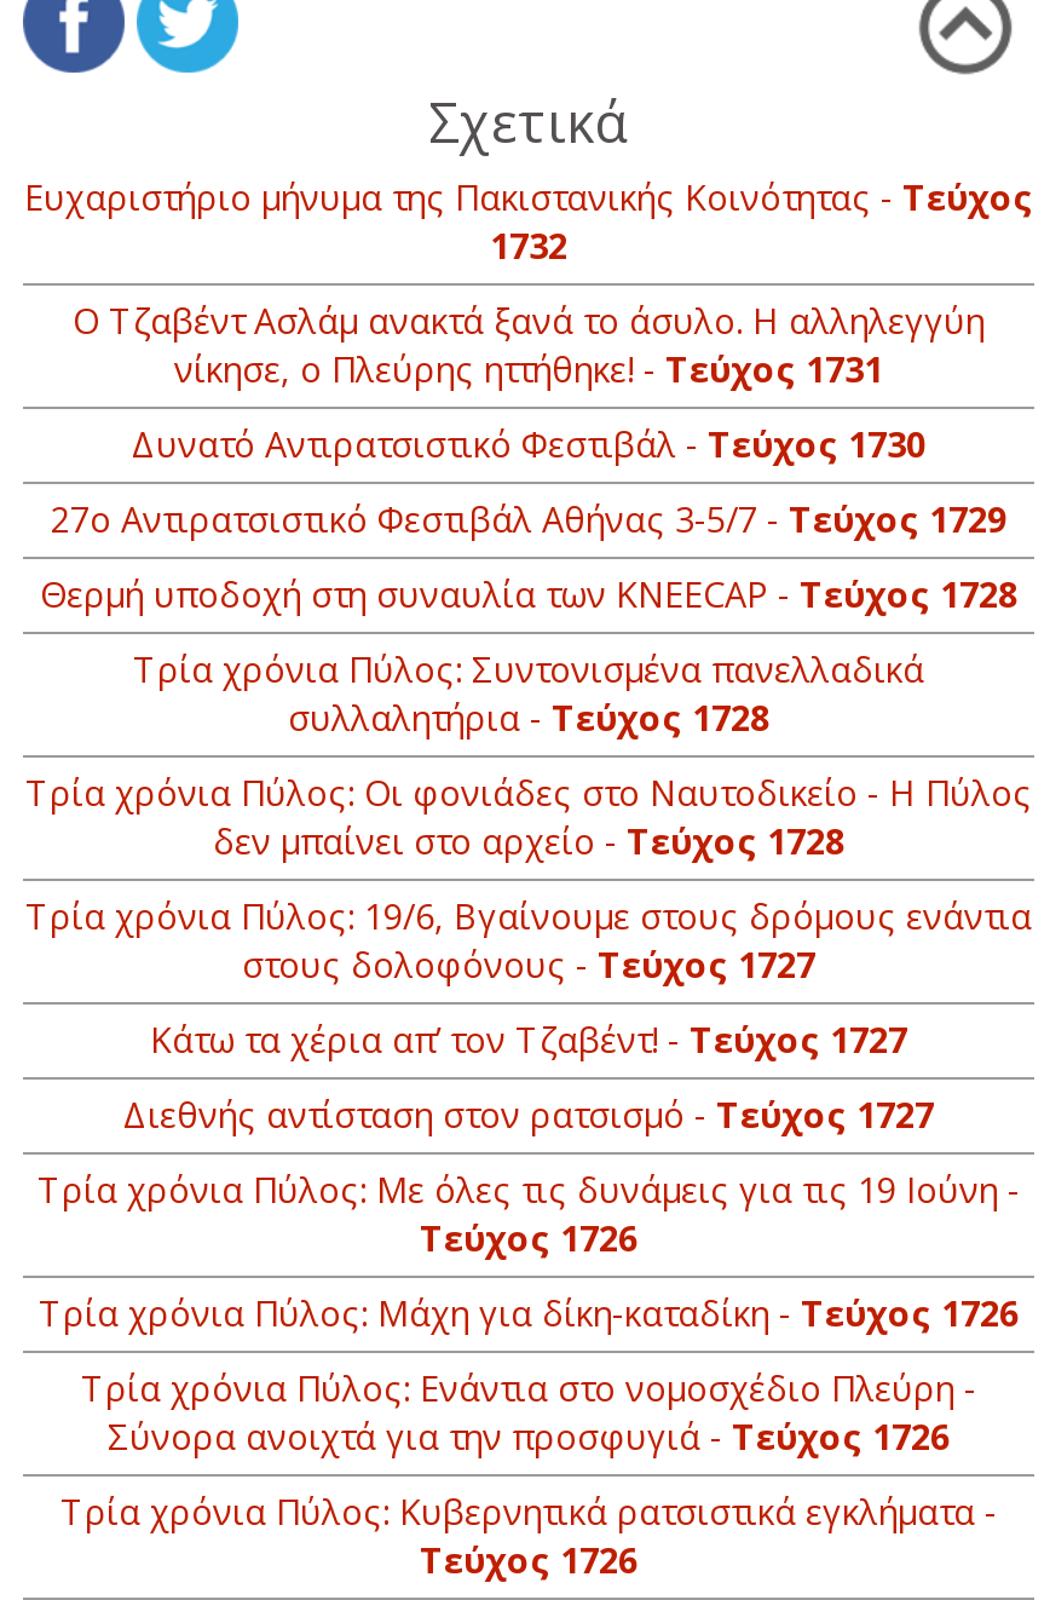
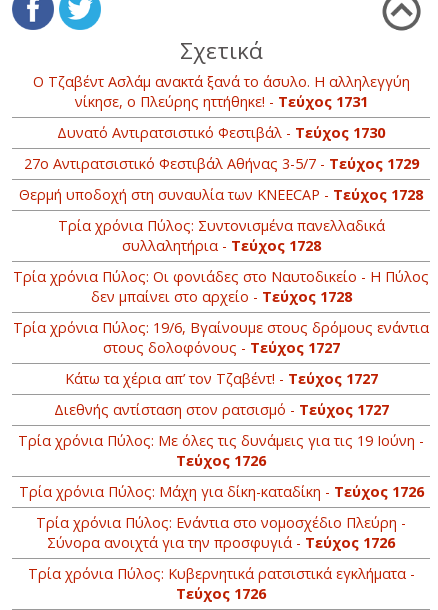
- Ευχαριστήριο μήνυμα της Πακιστανικής Κοινότητας - Τεύχος
- 1732
